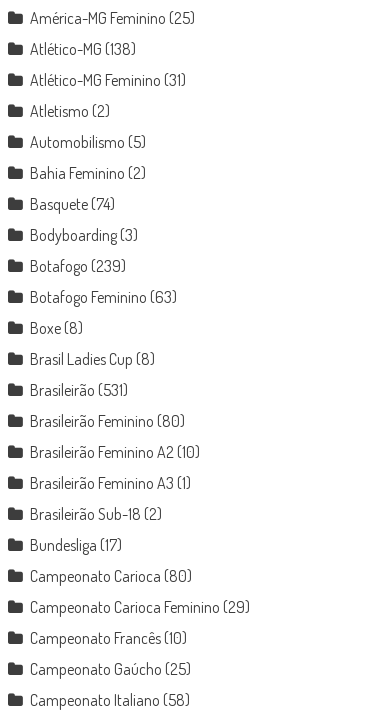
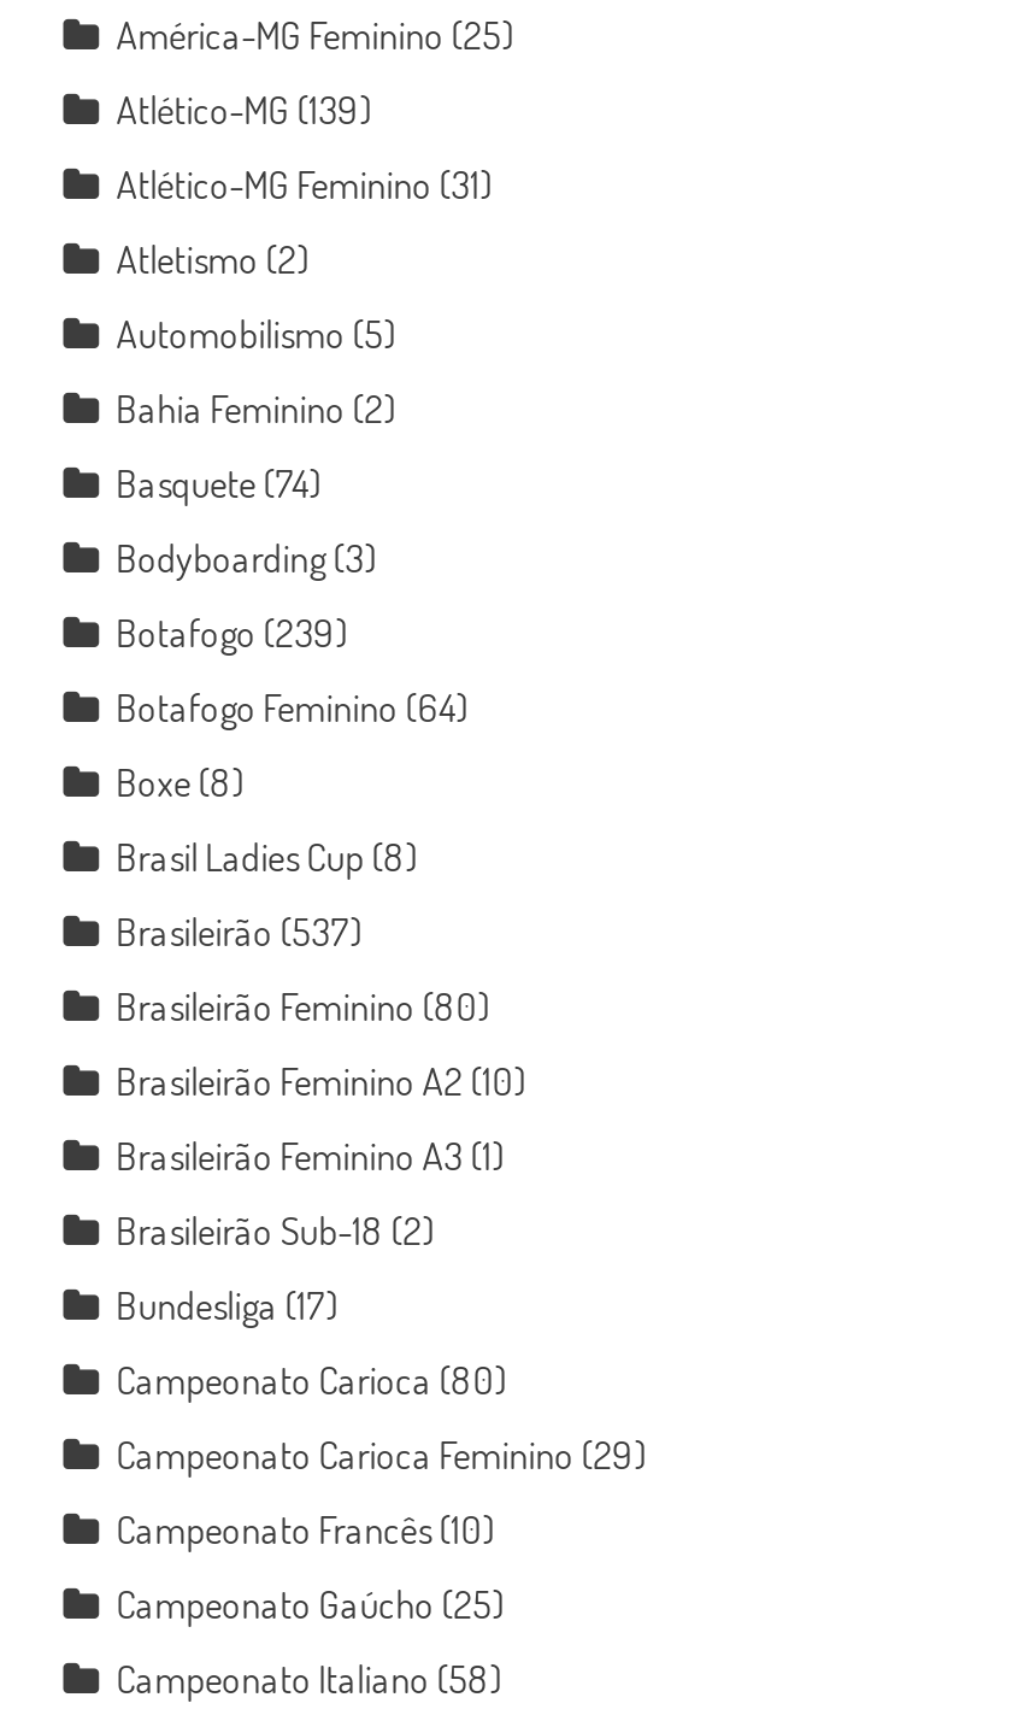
- Atlético-MG (138)
+ Atlético-MG (139)

- Botafogo Feminino (63)
+ Botafogo Feminino (64)

- Brasileirão (531)
+ Brasileirão (537)
